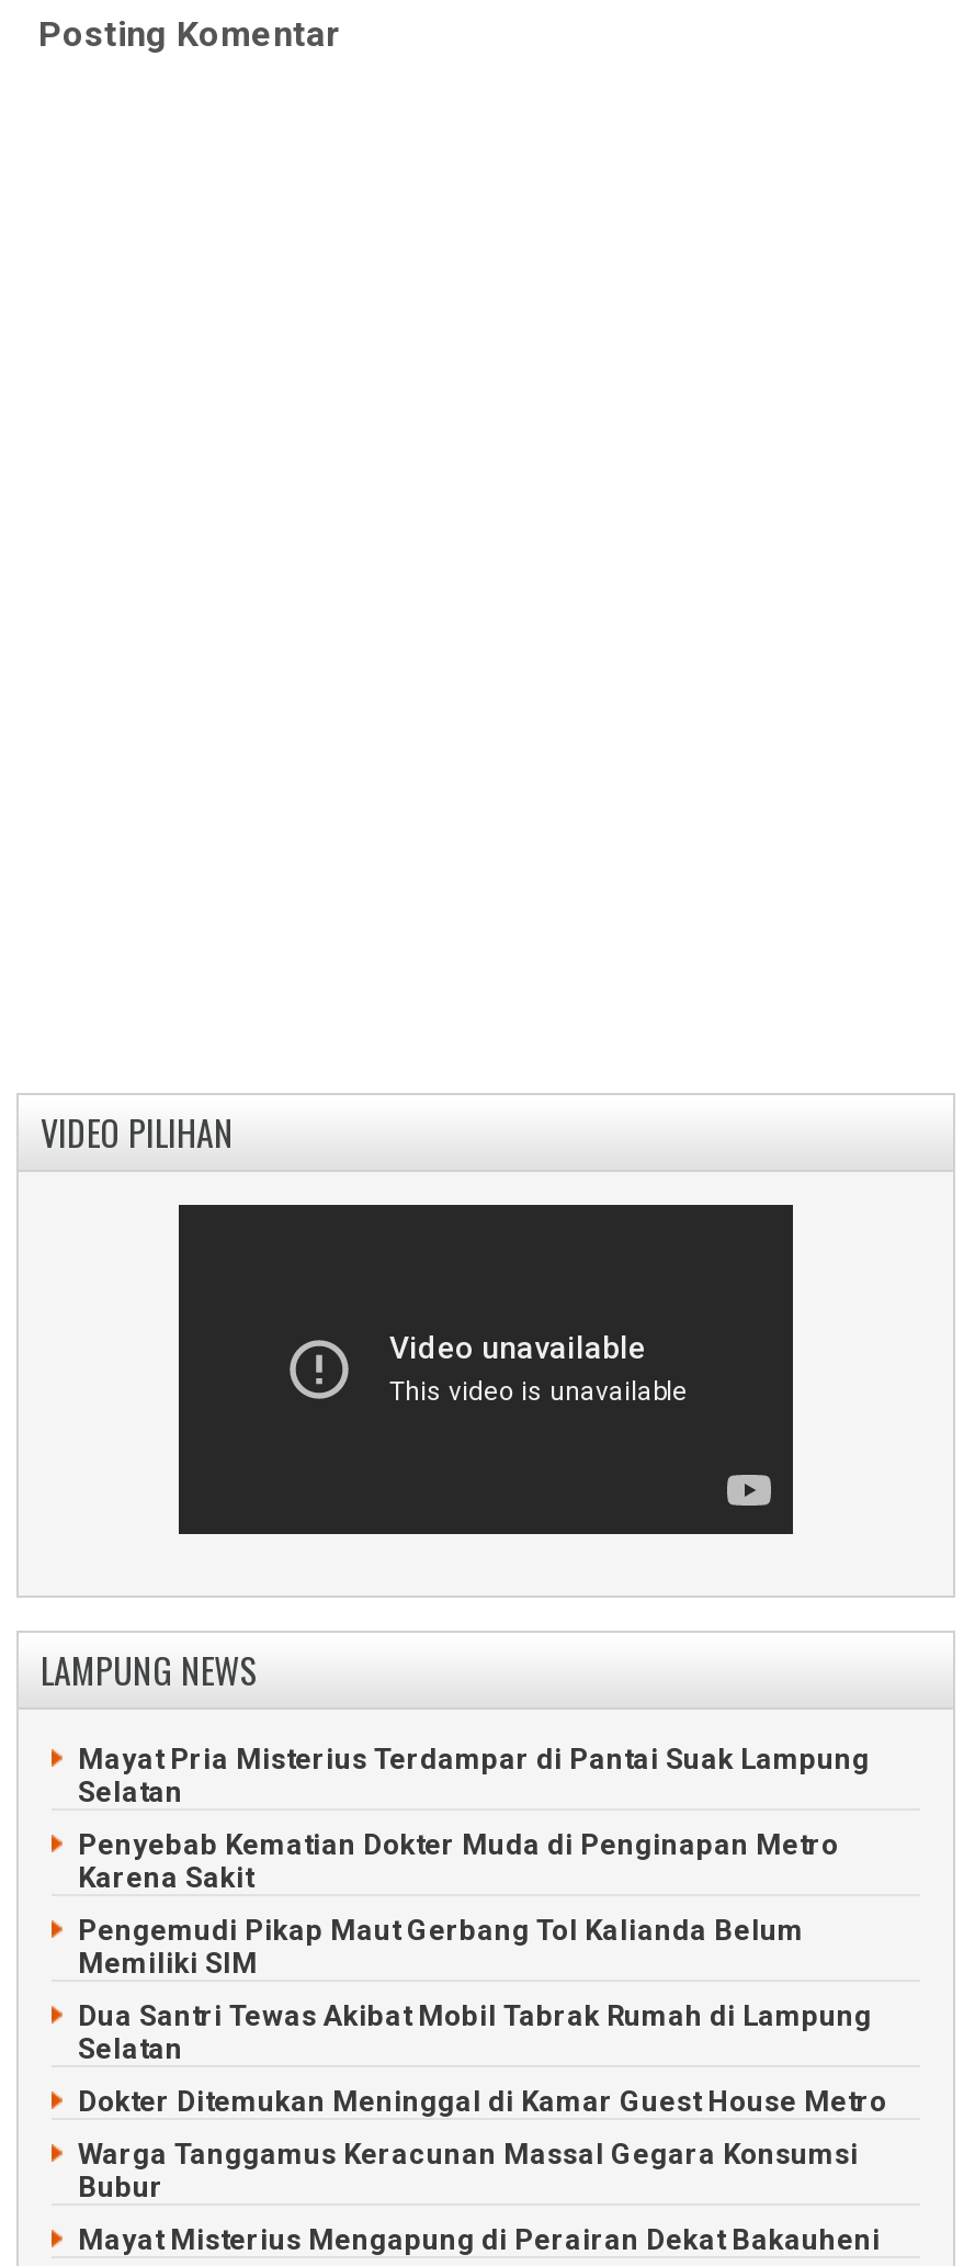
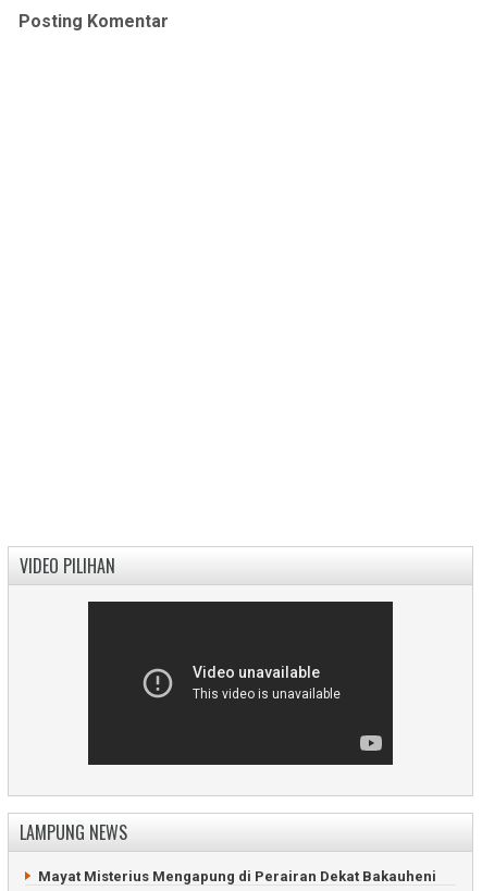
- Mayat Pria Misterius Terdampar di Pantai Suak Lampung
- Selatan
- Penyebab Kematian Dokter Muda di Penginapan Metro
- Karena Sakit
- Pengemudi Pikap Maut Gerbang Tol Kalianda Belum
- Memiliki SIM
- Dua Santri Tewas Akibat Mobil Tabrak Rumah di Lampung
- Selatan
- Dokter Ditemukan Meninggal di Kamar Guest House Metro
- Warga Tanggamus Keracunan Massal Gegara Konsumsi
- Bubur
